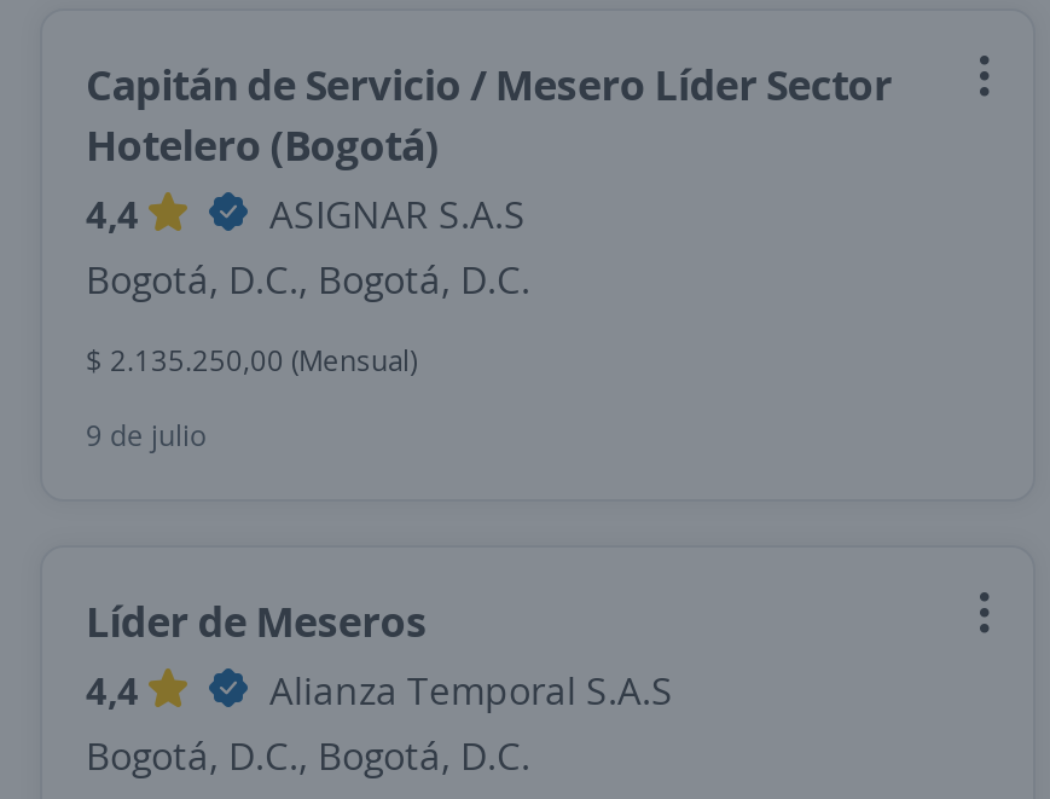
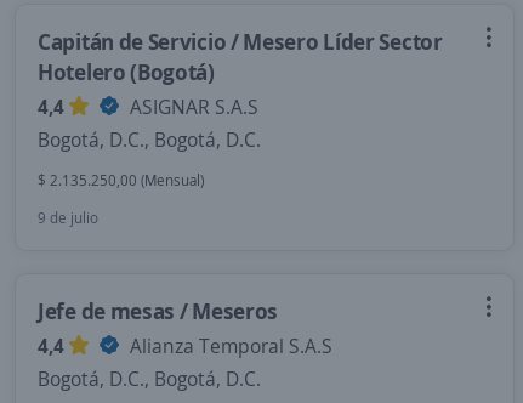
- Líder de Meseros
+ Jefe de mesas / Meseros
